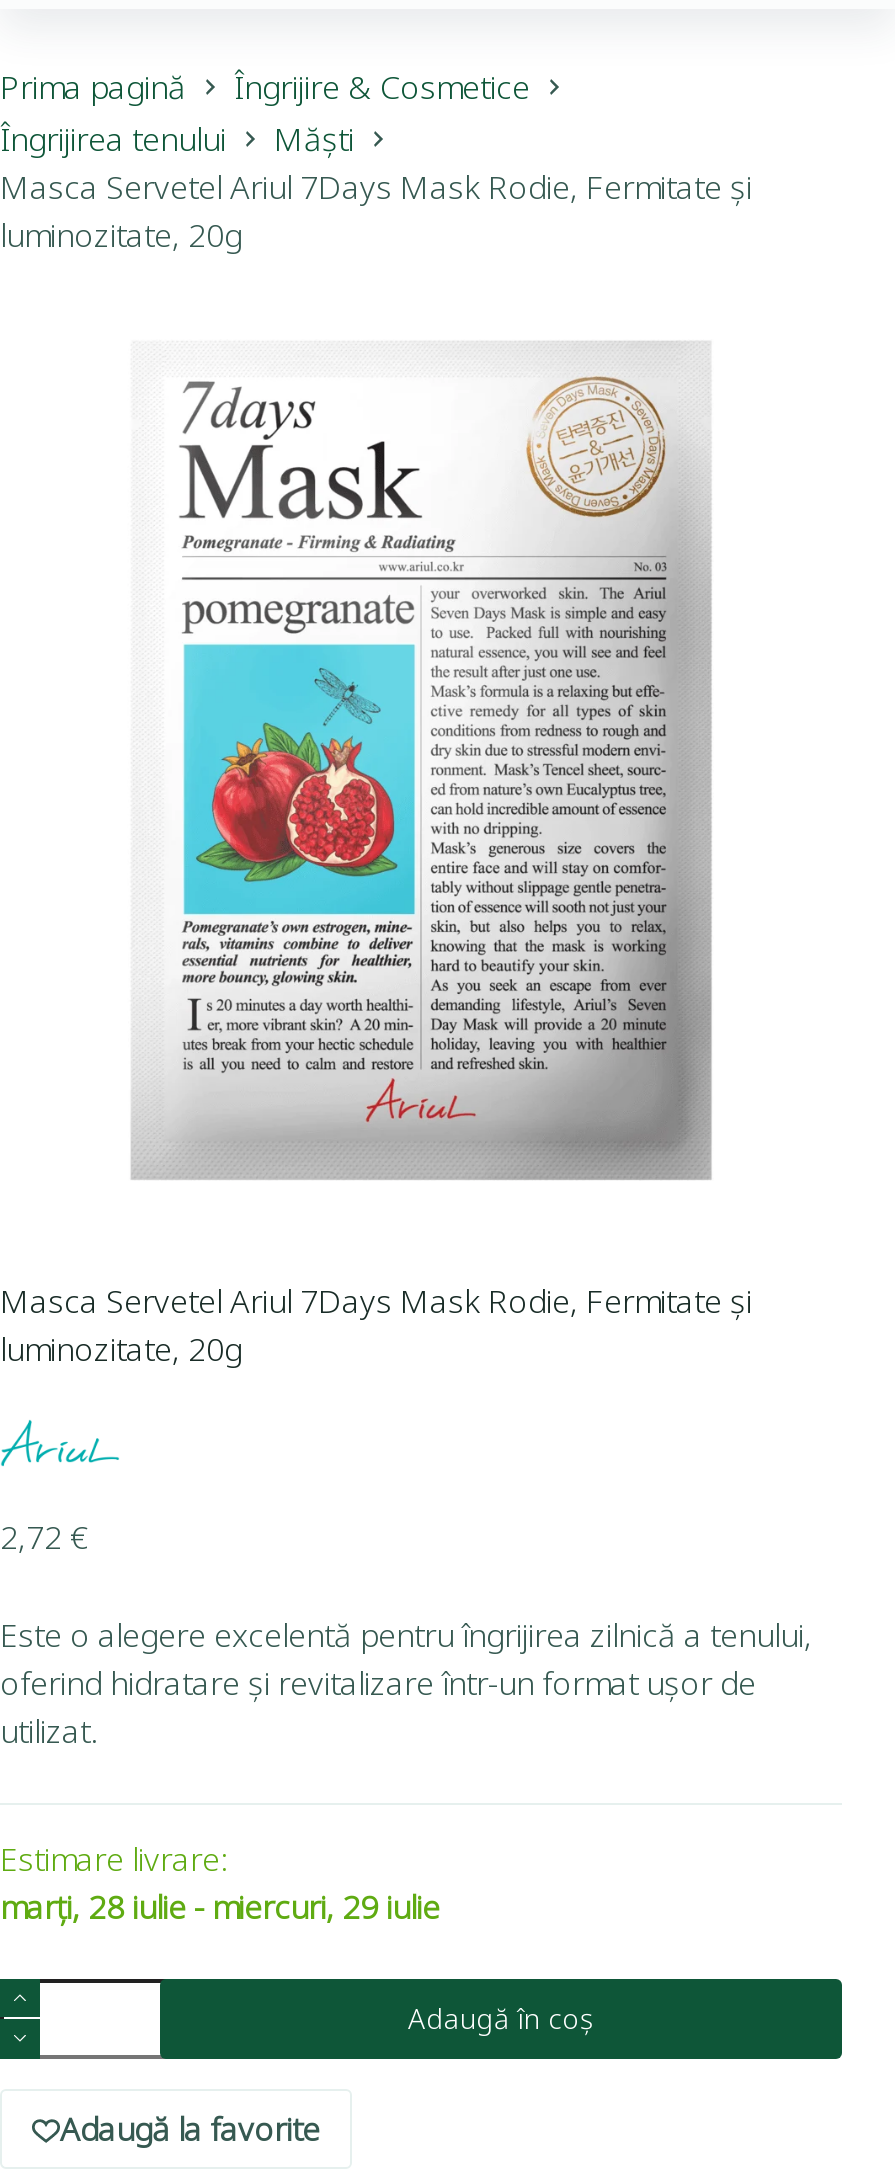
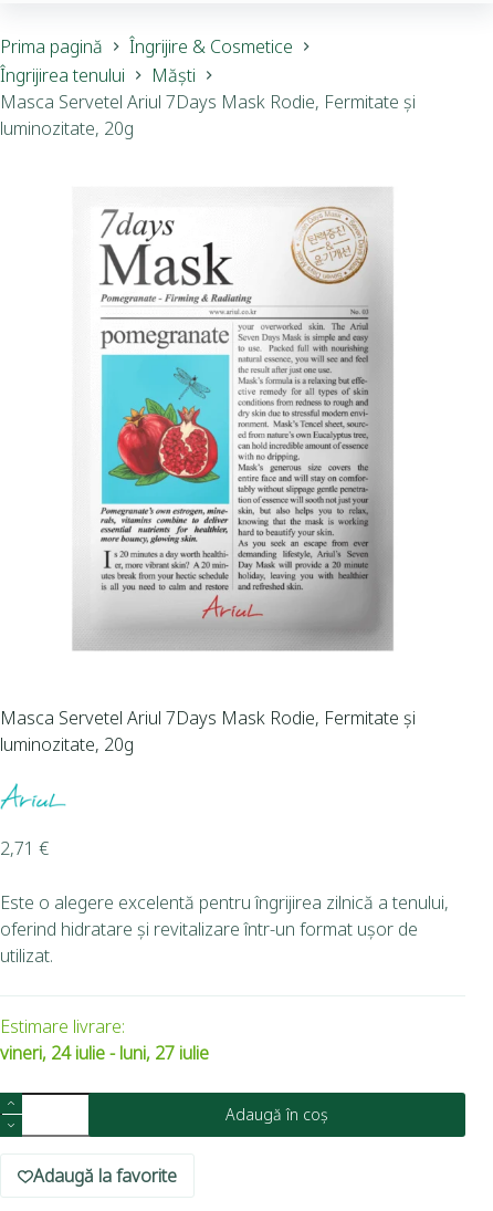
- 2,72 €
+ 2,71 €

- marți, 28 iulie - miercuri, 29 iulie
+ vineri, 24 iulie - luni, 27 iulie
